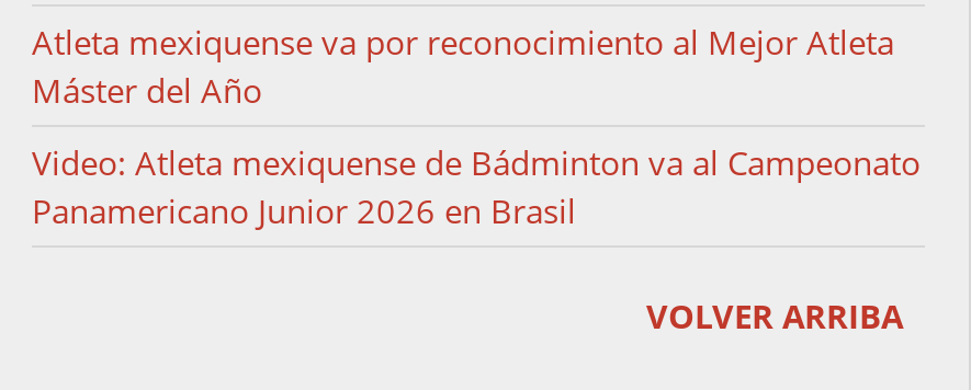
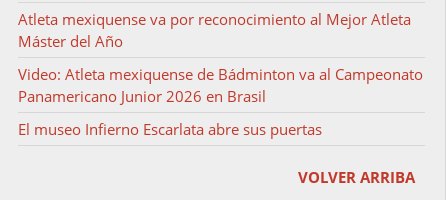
+ El museo Infierno Escarlata abre sus puertas
